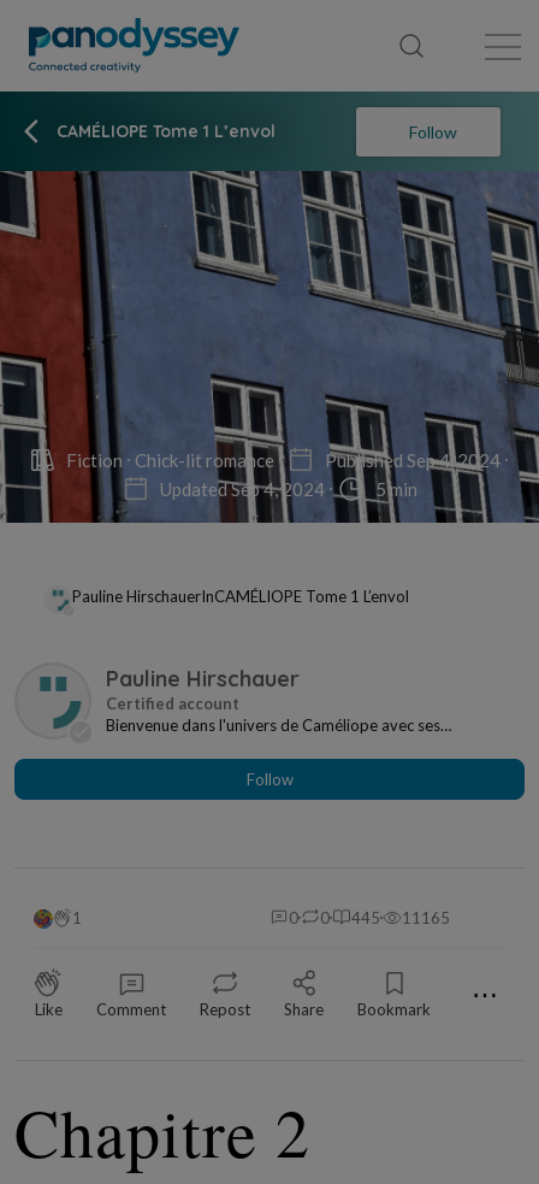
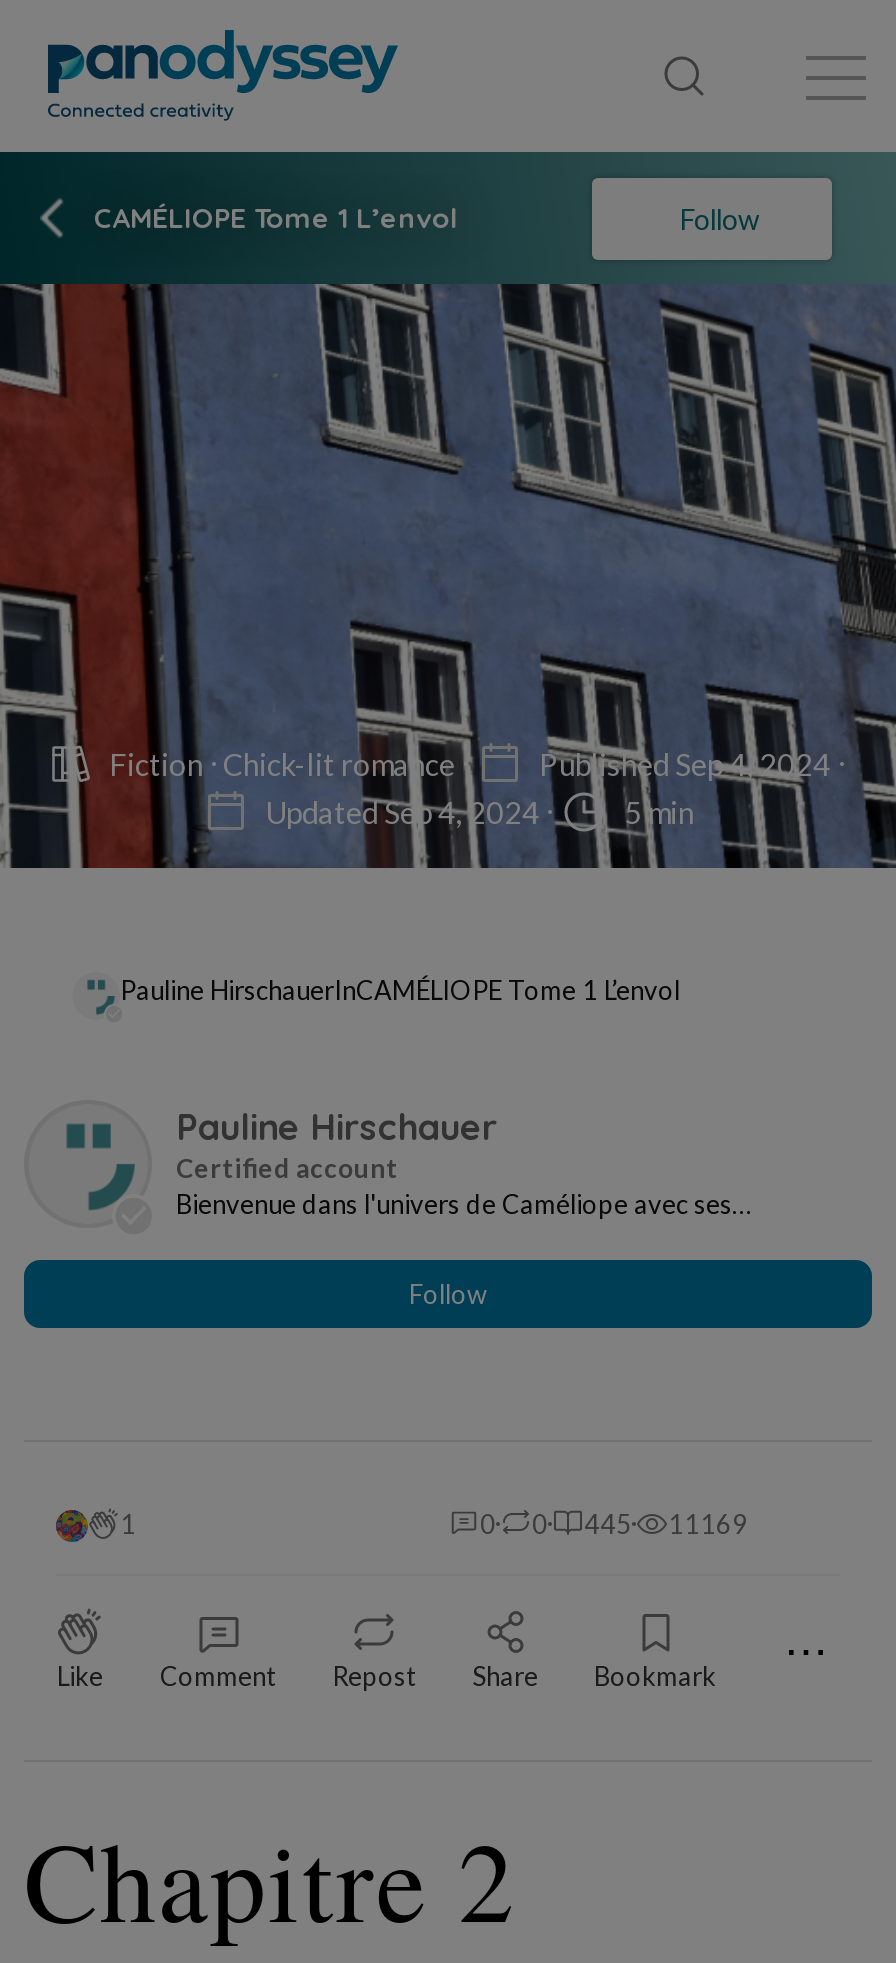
- 0 0 445 11165
+ 0 0 445 11169
